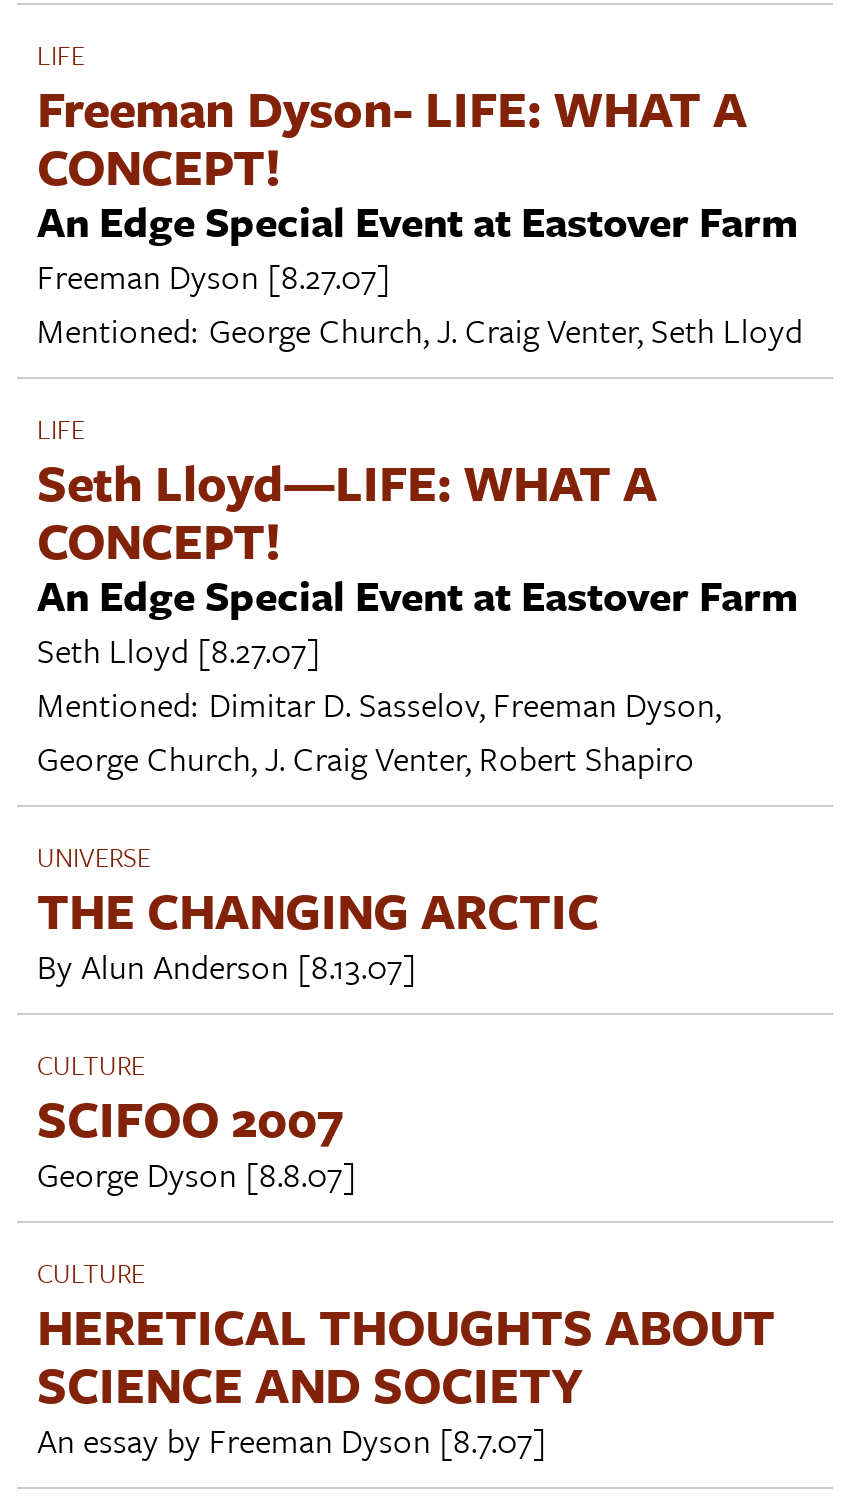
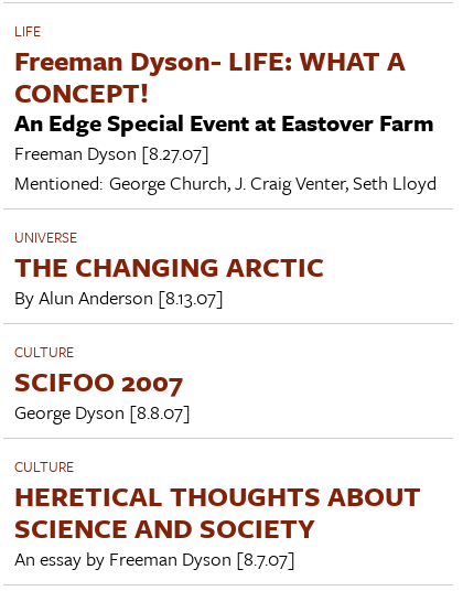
- LIFE
- Seth Lloyd—LIFE: WHAT A
- CONCEPT!
- An Edge Special Event at Eastover Farm
- Seth Lloyd [8.27.07]
- Mentioned: Dimitar D. Sasselov, Freeman Dyson,
- George Church,J. Craig Venter, Robert Shapiro
